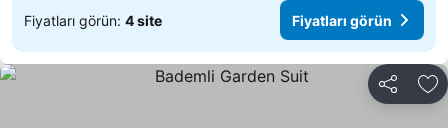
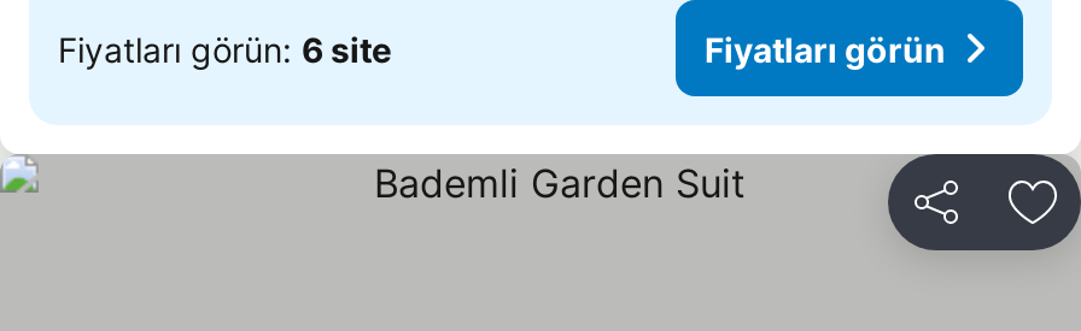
- Fiyatları görün: 4 site
+ Fiyatları görün: 6 site
